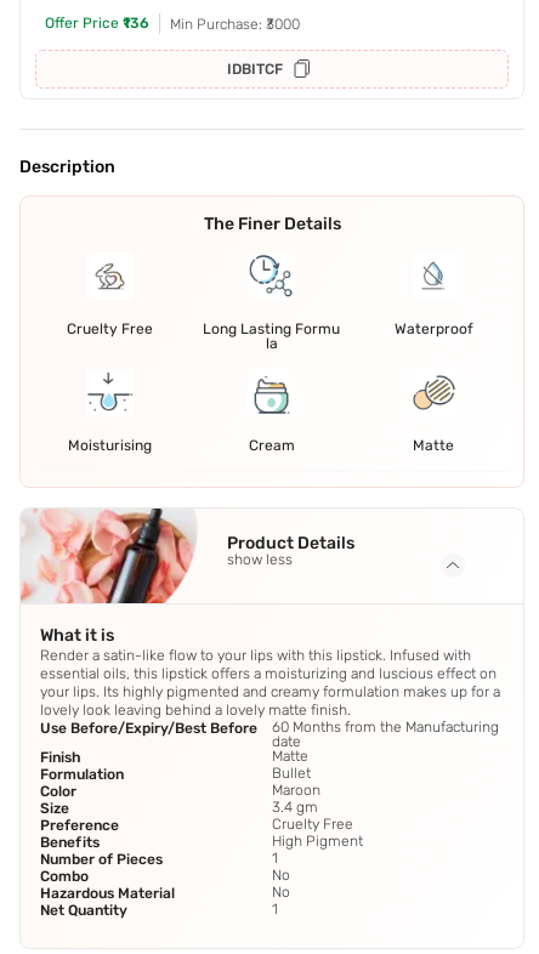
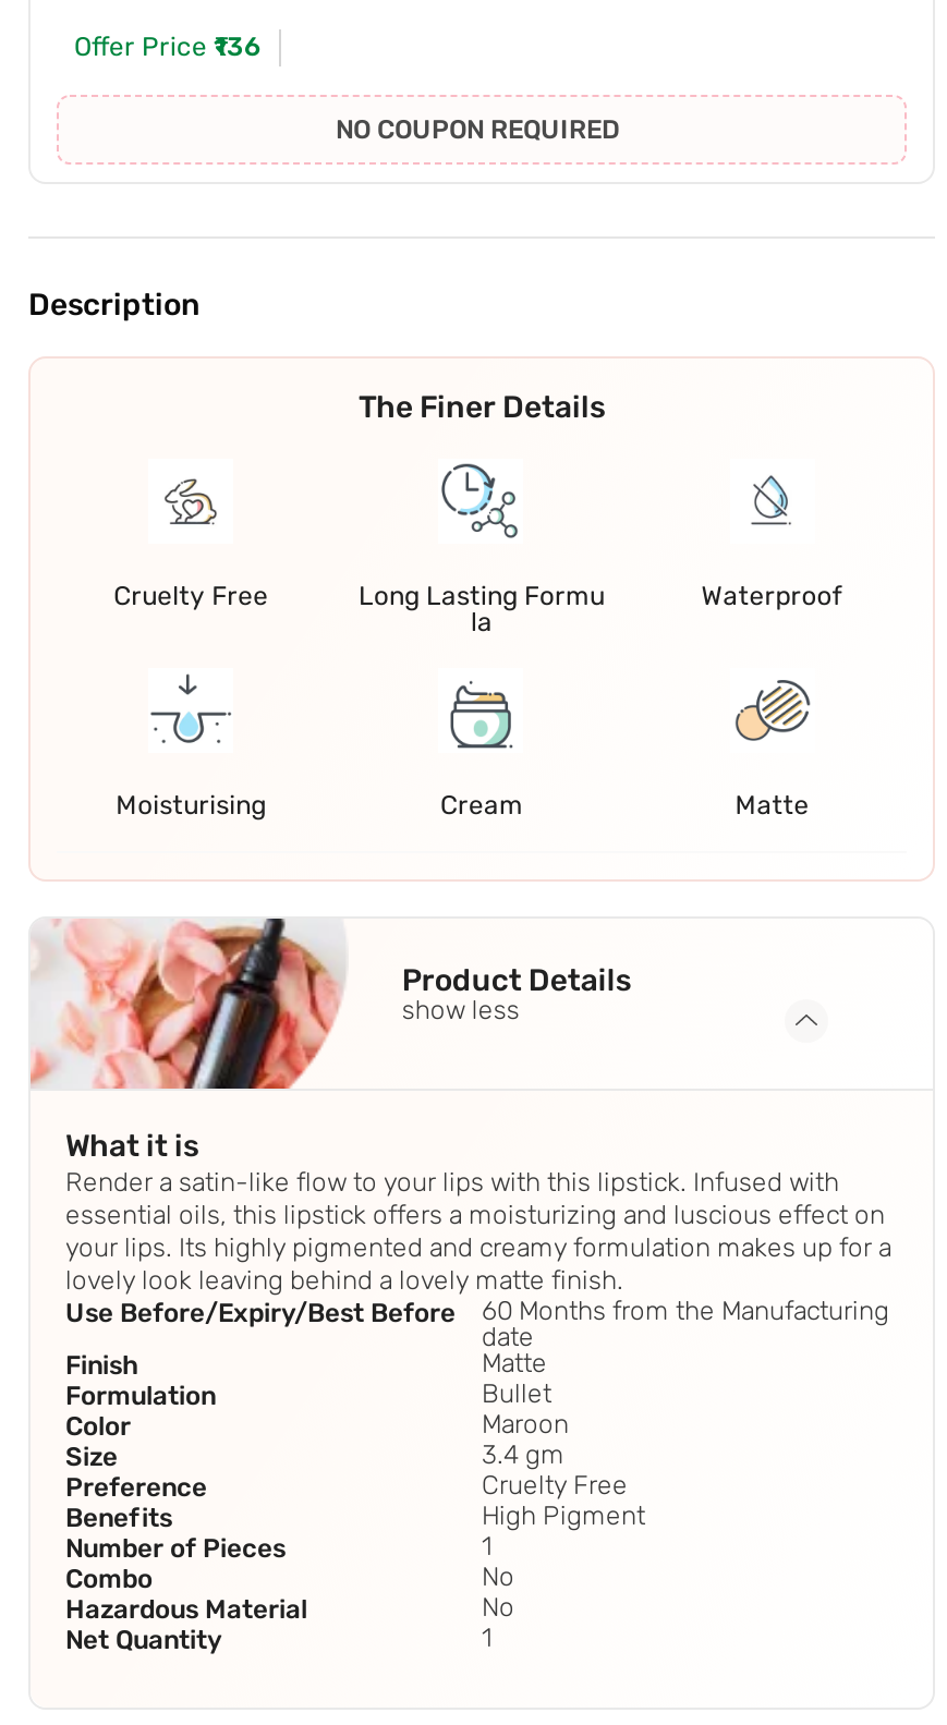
- Min Purchase: ₹3000
- IDBITCF
+ NO COUPON REQUIRED
